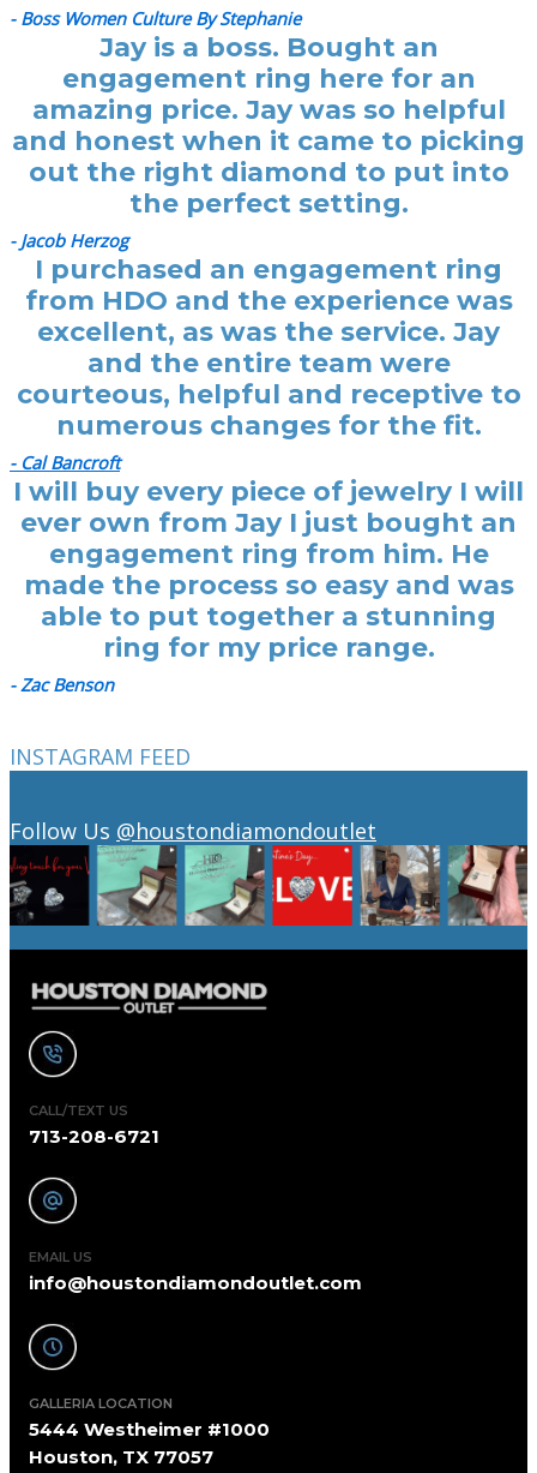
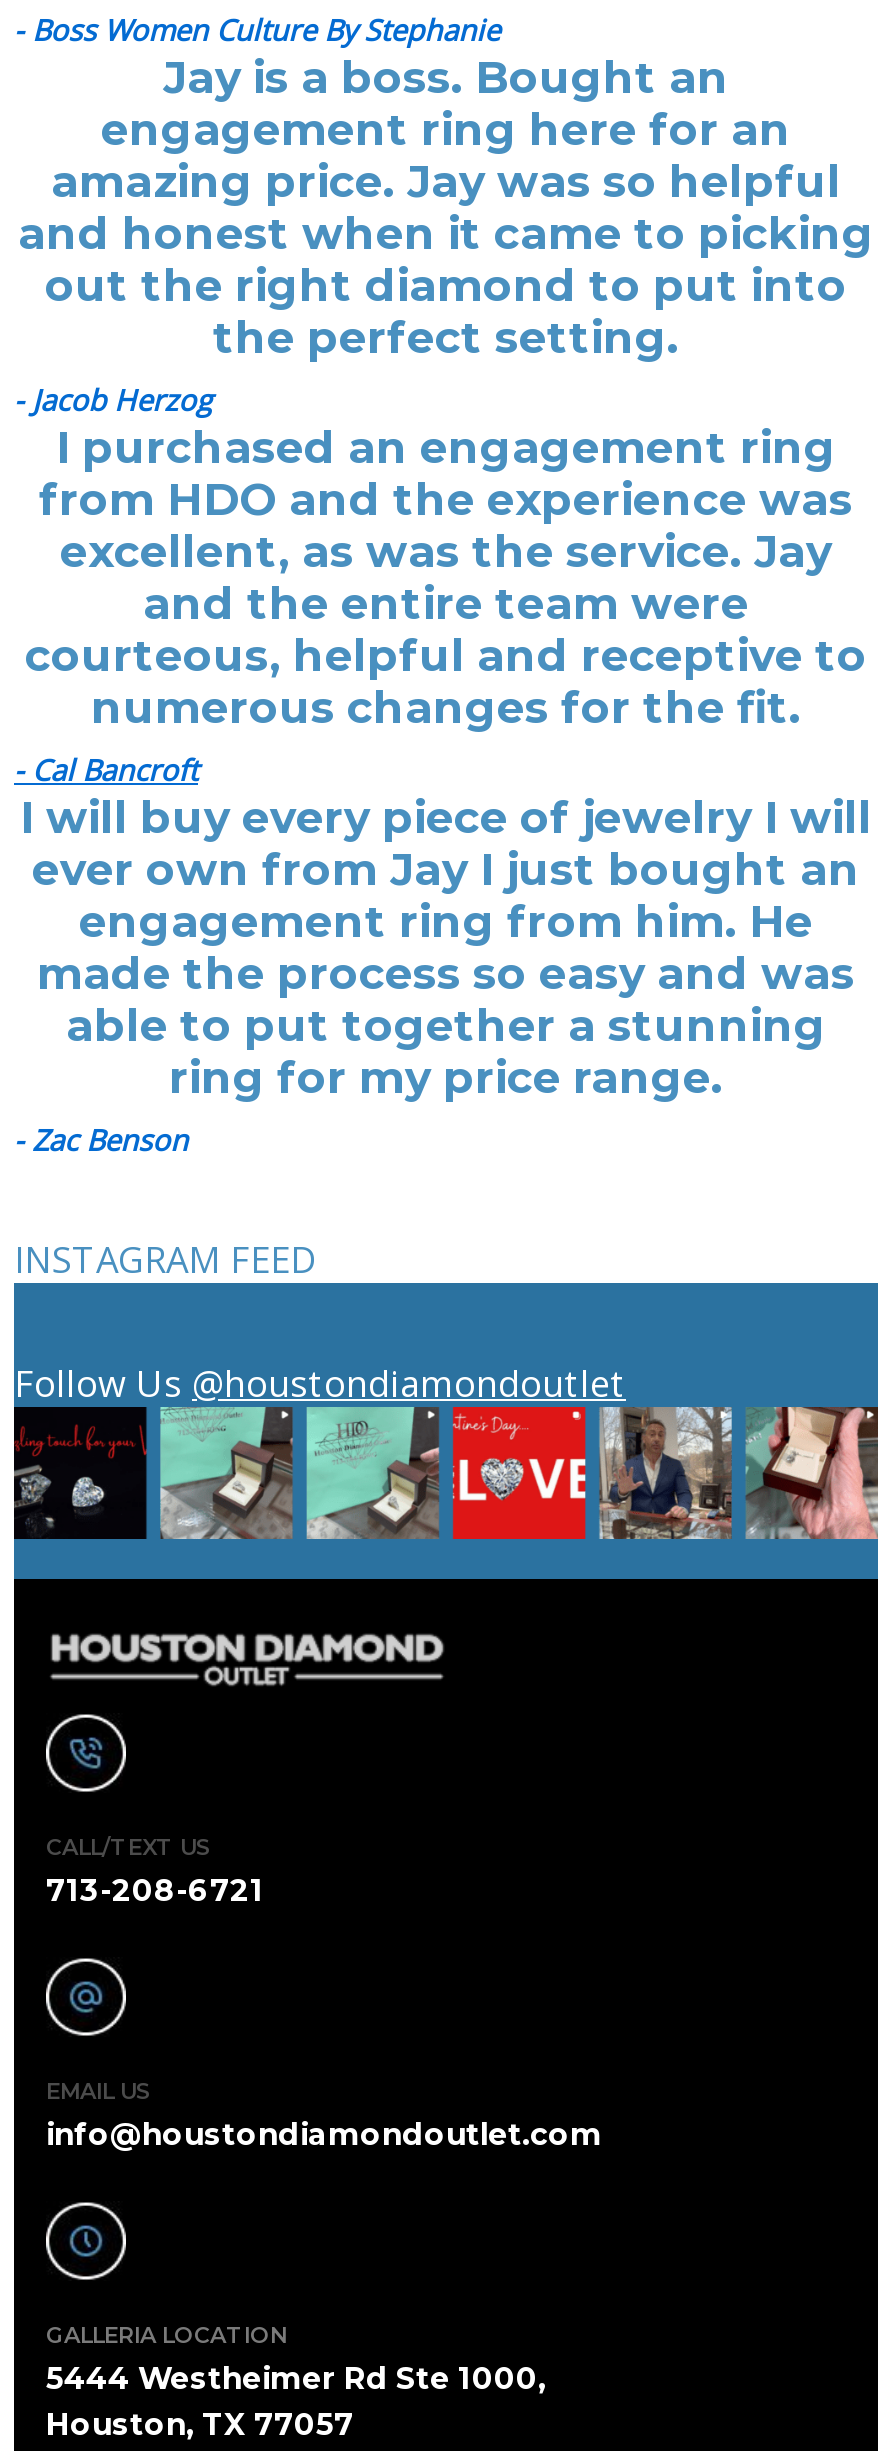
- 5444 Westheimer #1000
+ 5444 Westheimer Rd Ste 1000,
